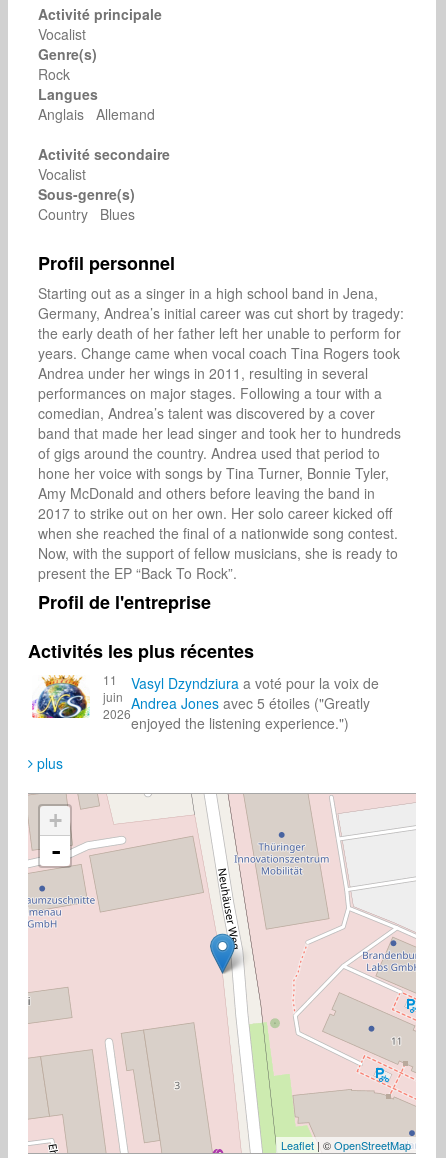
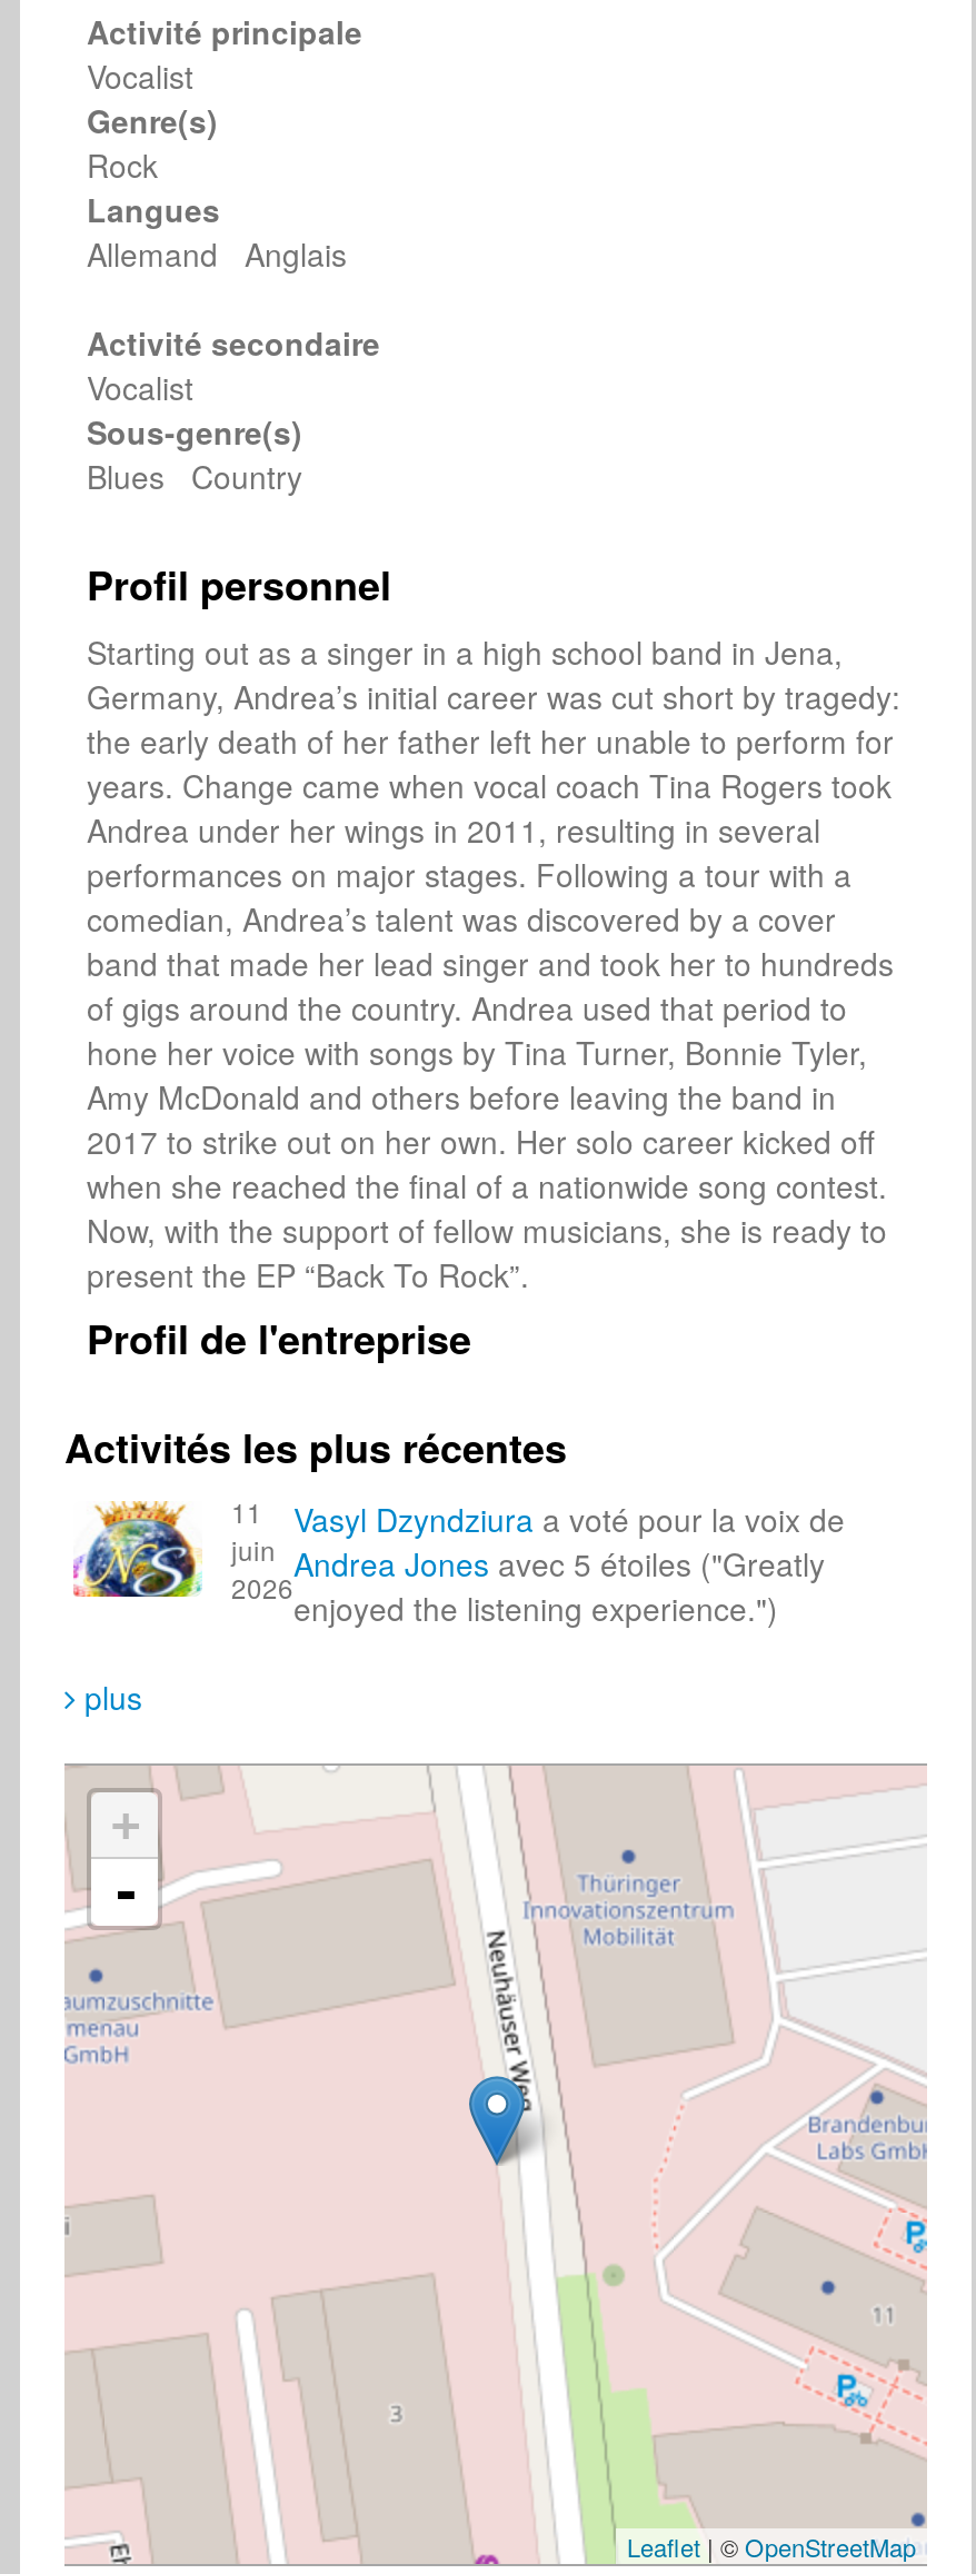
- Anglais Allemand
+ Allemand Anglais

- Country Blues
+ Blues Country
